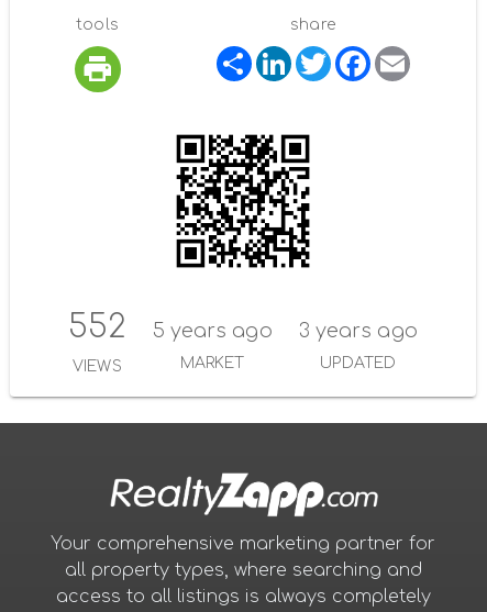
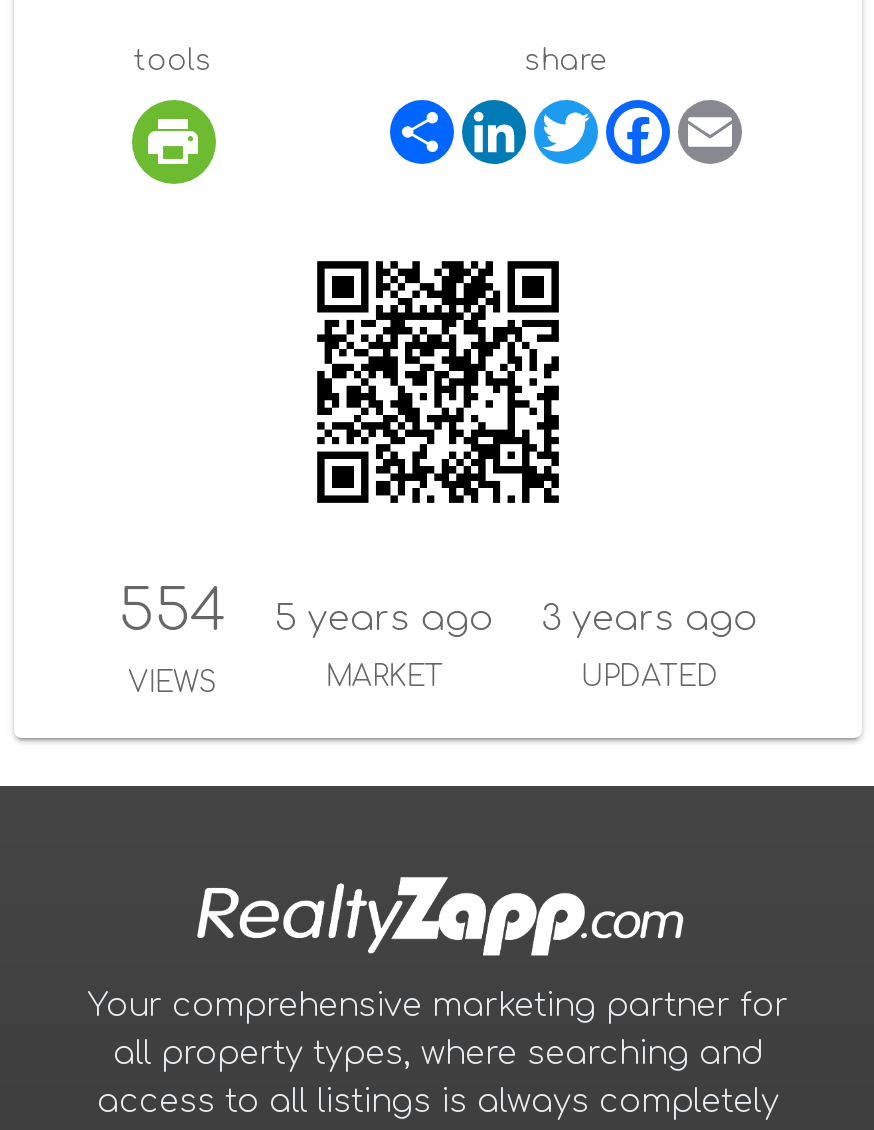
- 552 5 years ago 3 years ago
+ 554 5 years ago 3 years ago
